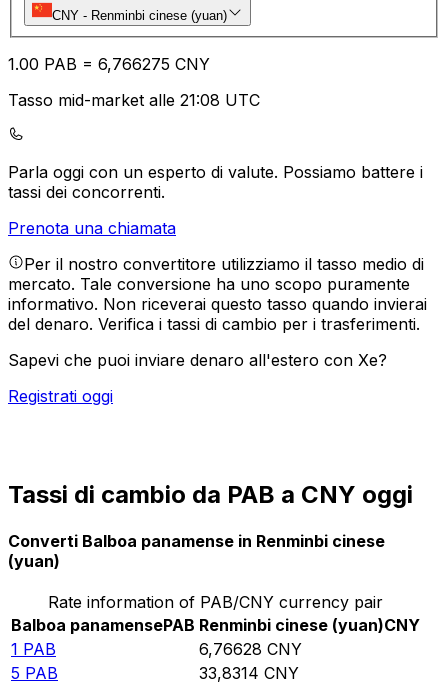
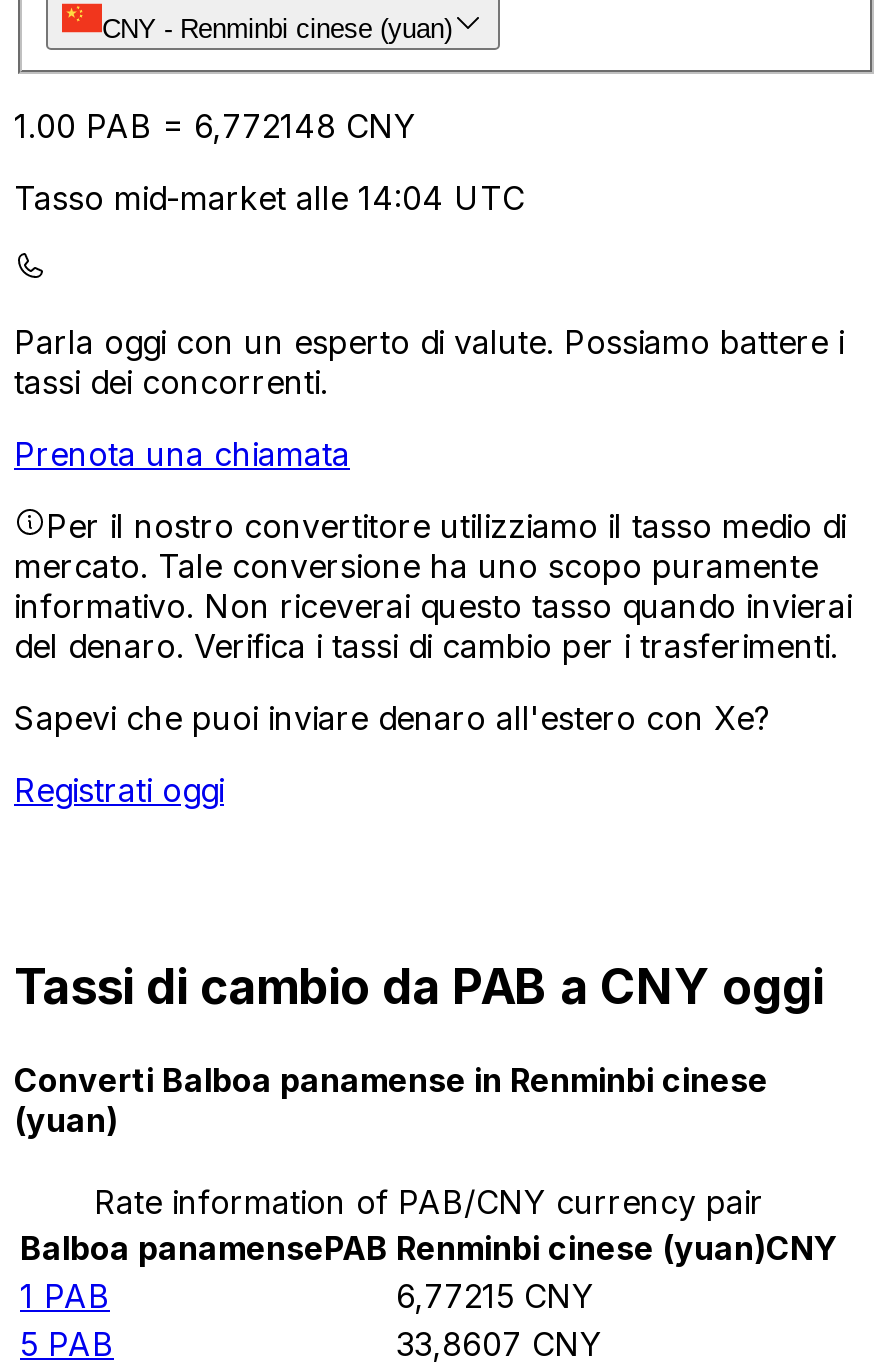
- 1.00 PAB = 6,766275 CNY
+ 1.00 PAB = 6,772148 CNY

- Tasso mid-market alle 21:08 UTC
+ Tasso mid-market alle 14:04 UTC

- 6,76628 CNY
+ 6,77215 CNY

- 33,8314 CNY
+ 33,8607 CNY
